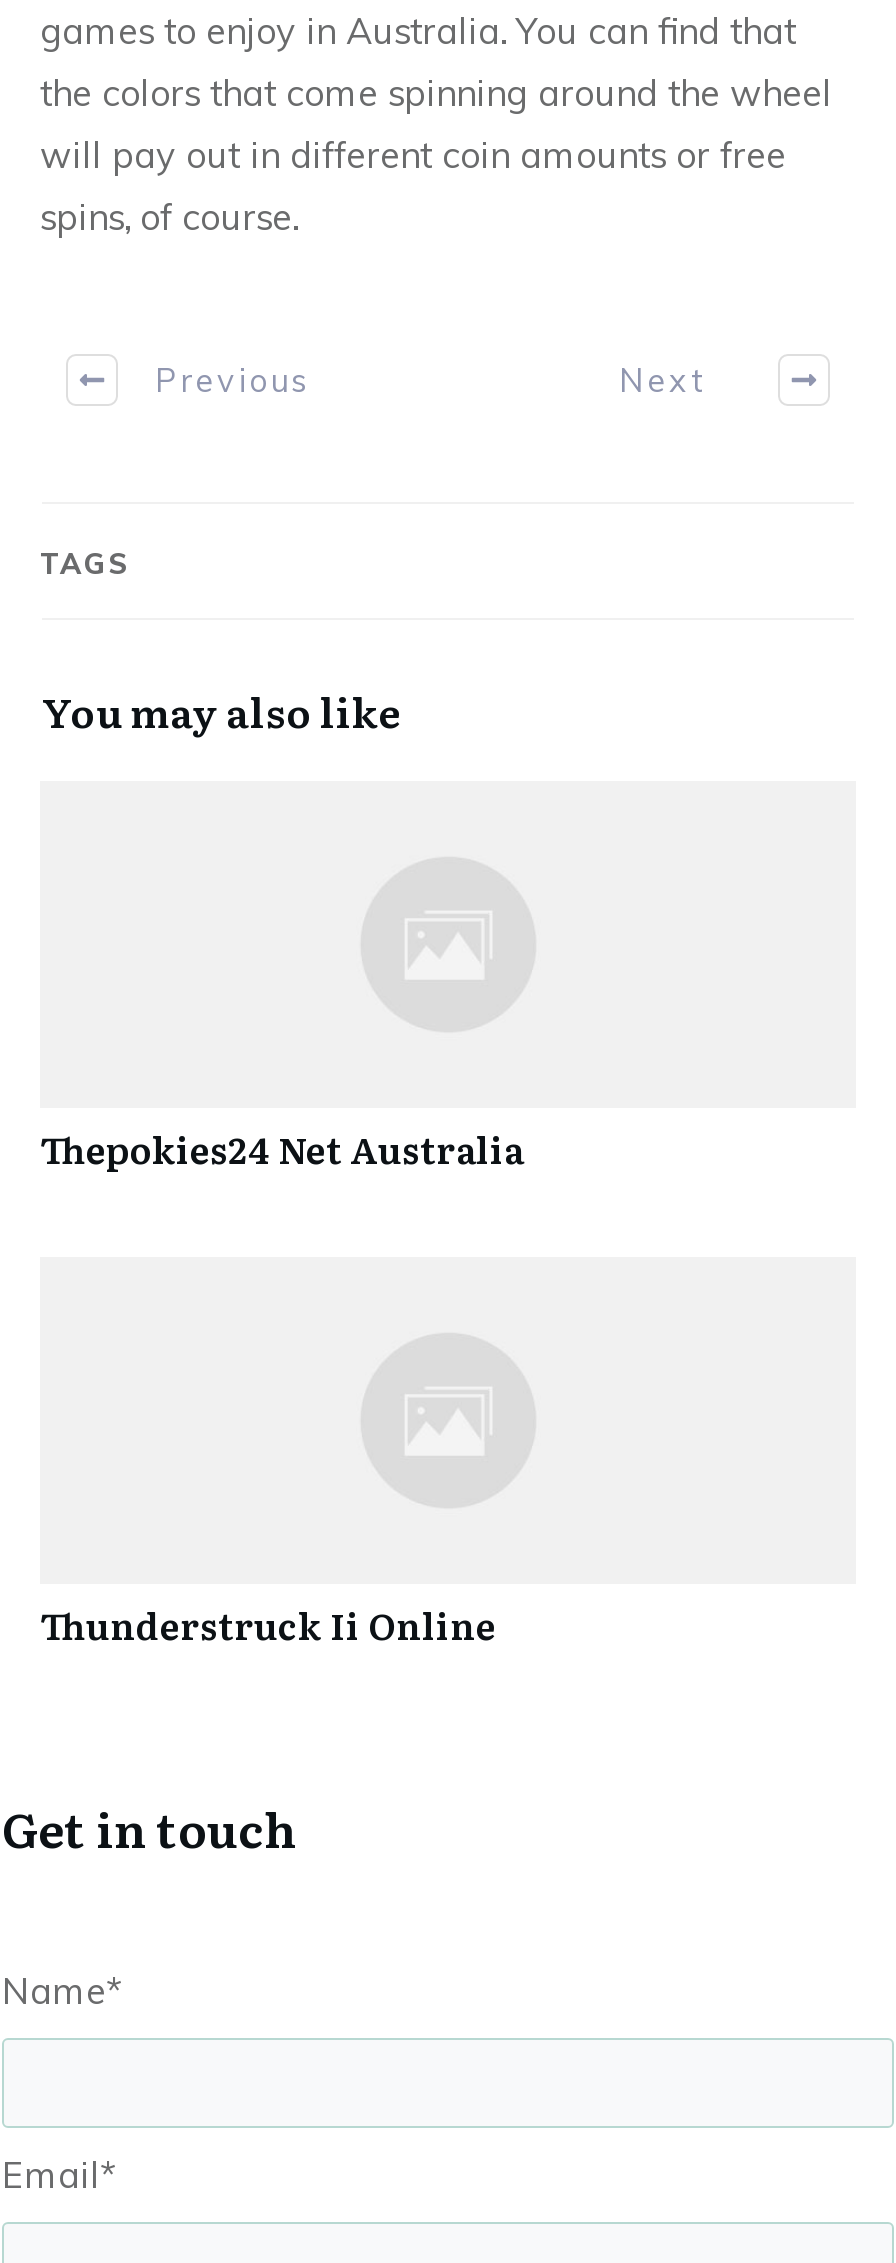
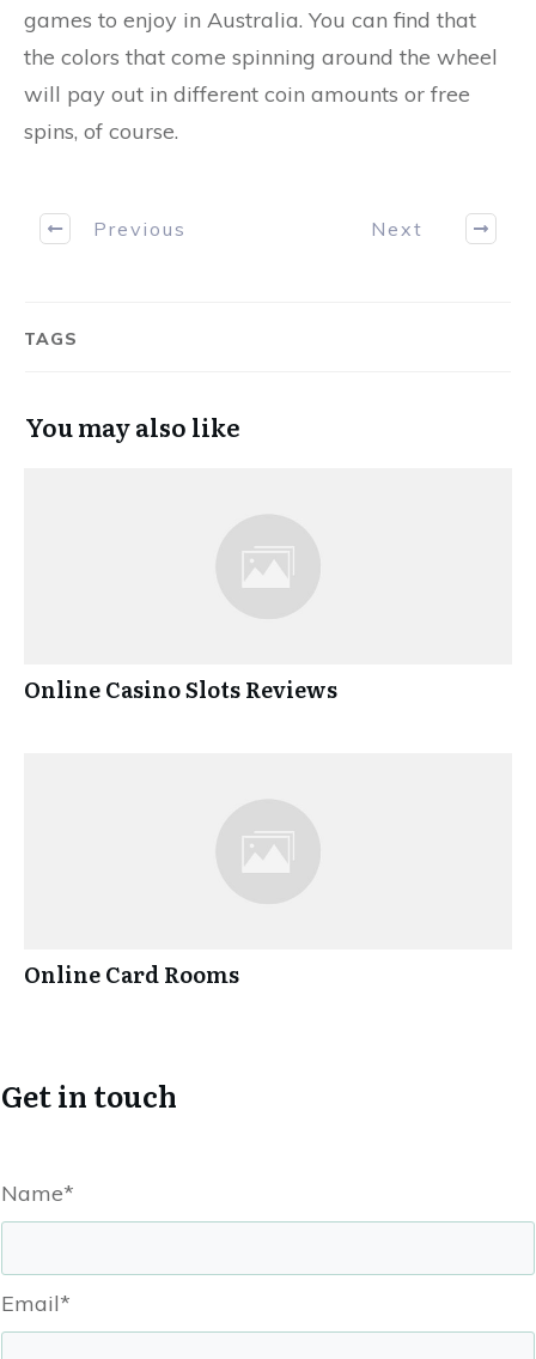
- Thepokies24 Net Australia
+ Online Casino Slots Reviews

- Thunderstruck Ii Online
+ Online Card Rooms
